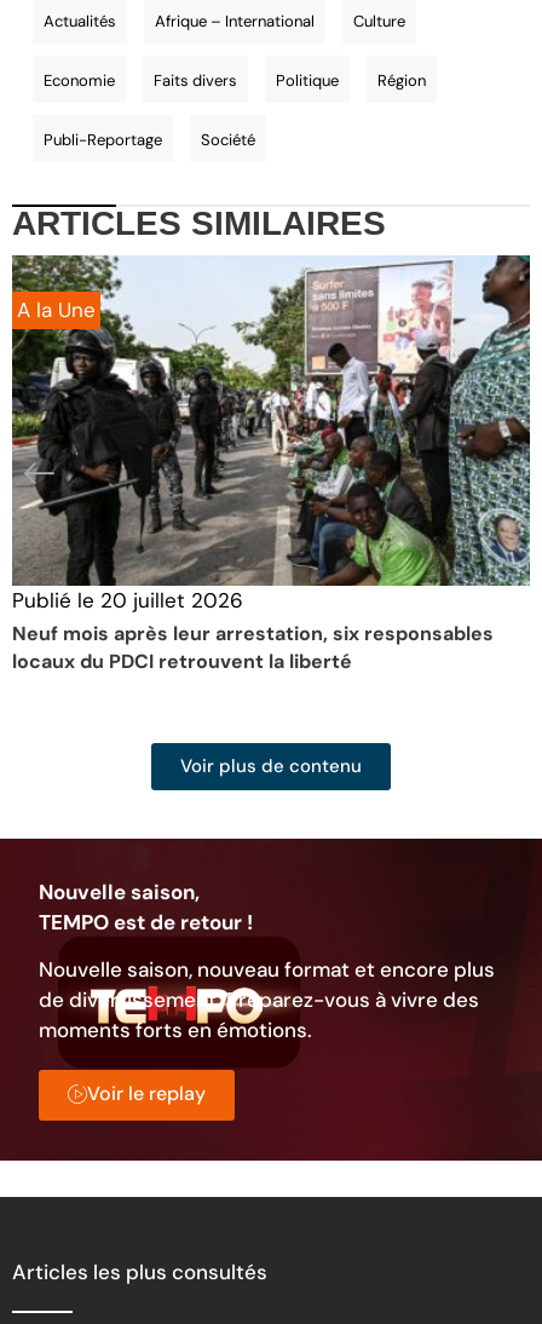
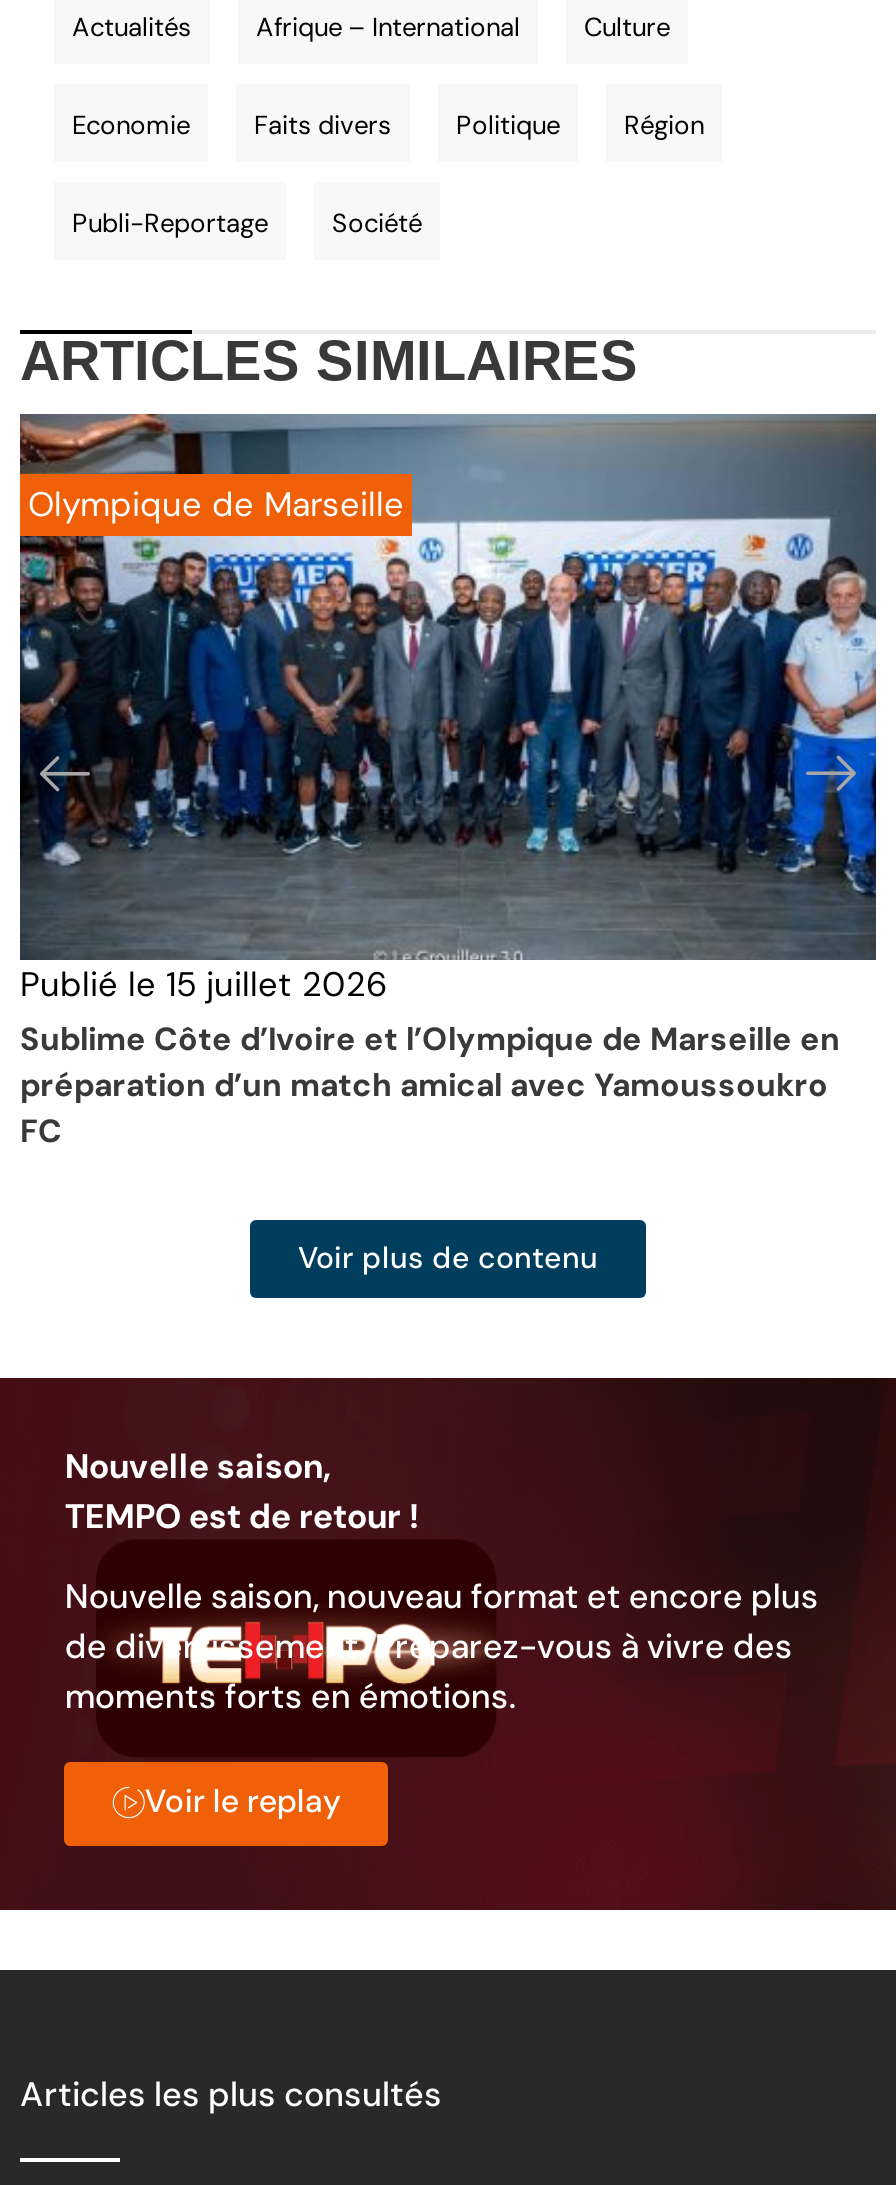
- [image]
- A la Une
+ [image]
+ Olympique de Marseille

- Publié le20 juillet 2026
- Neuf mois après leur arrestation, six responsables
- locaux du PDCI retrouvent la liberté
+ Publié le15 juillet 2026
+ Sublime Côte d’Ivoire et l’Olympique de Marseille en
+ préparation d’un match amical avec Yamoussoukro
+ FC
